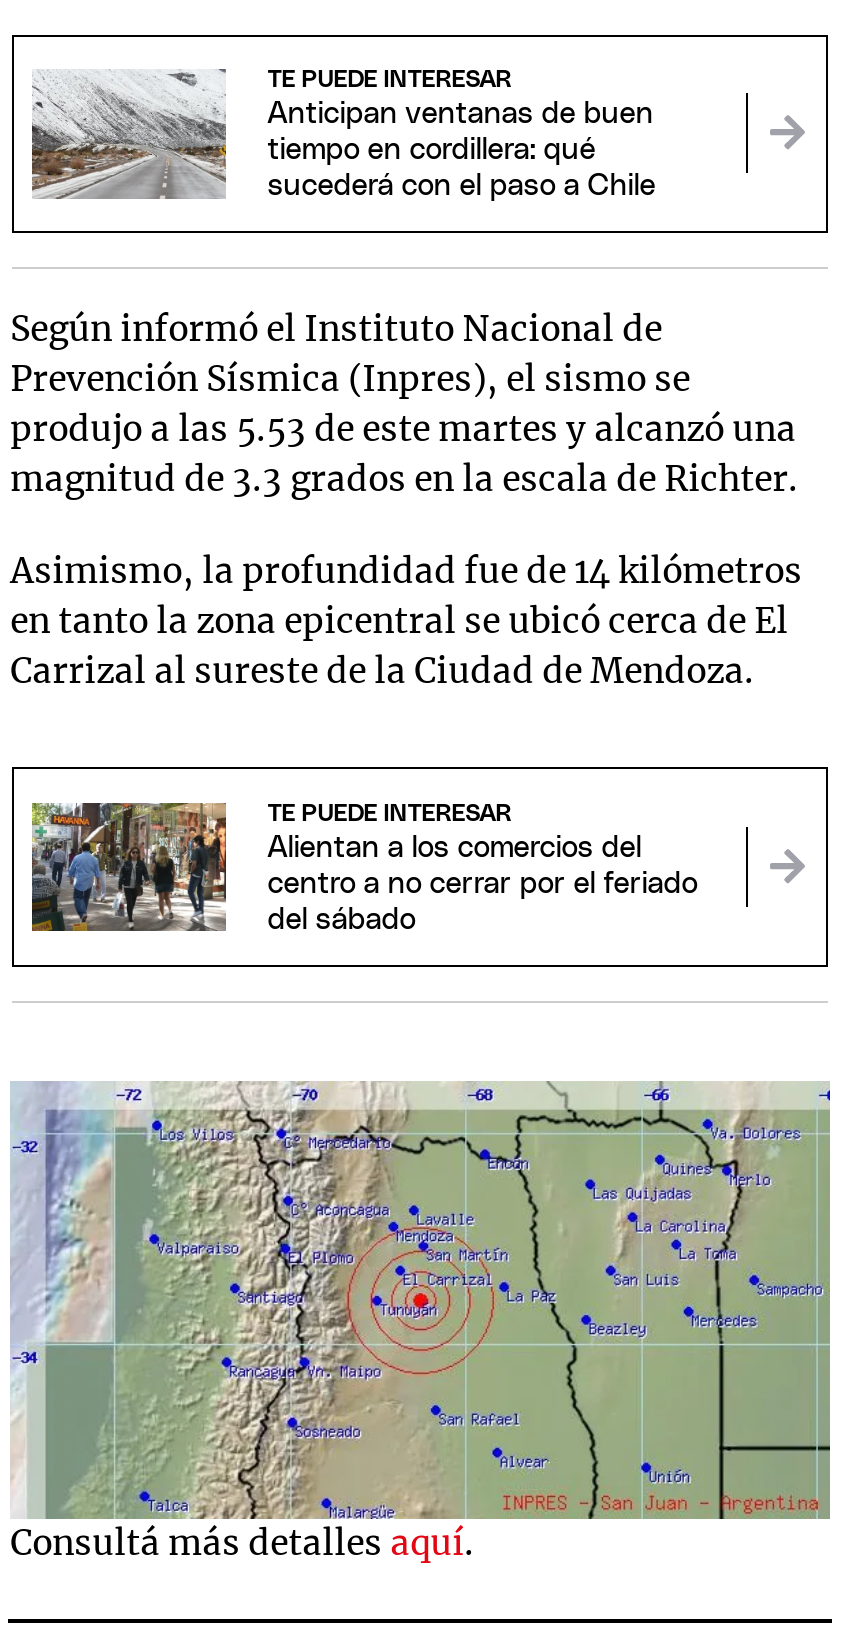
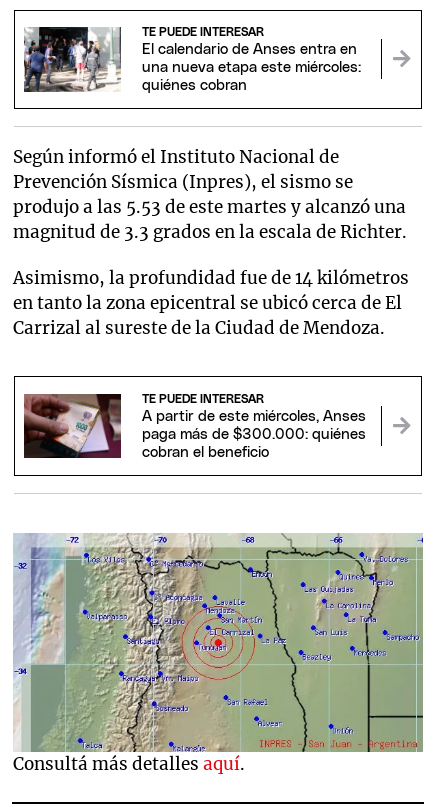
- [image]
- Anticipan ventanas de buen
- tiempo en cordillera: qué
- sucederá con el paso a Chile
+ [image]
+ El calendario de Anses entra en
+ una nueva etapa este miércoles:
+ quiénes cobran

- [image]
- Alientan a los comercios del
- centro a no cerrar por el feriado
- del sábado
+ [image]
+ A partir de este miércoles, Anses
+ paga más de $300.000: quiénes
+ cobran el beneficio
